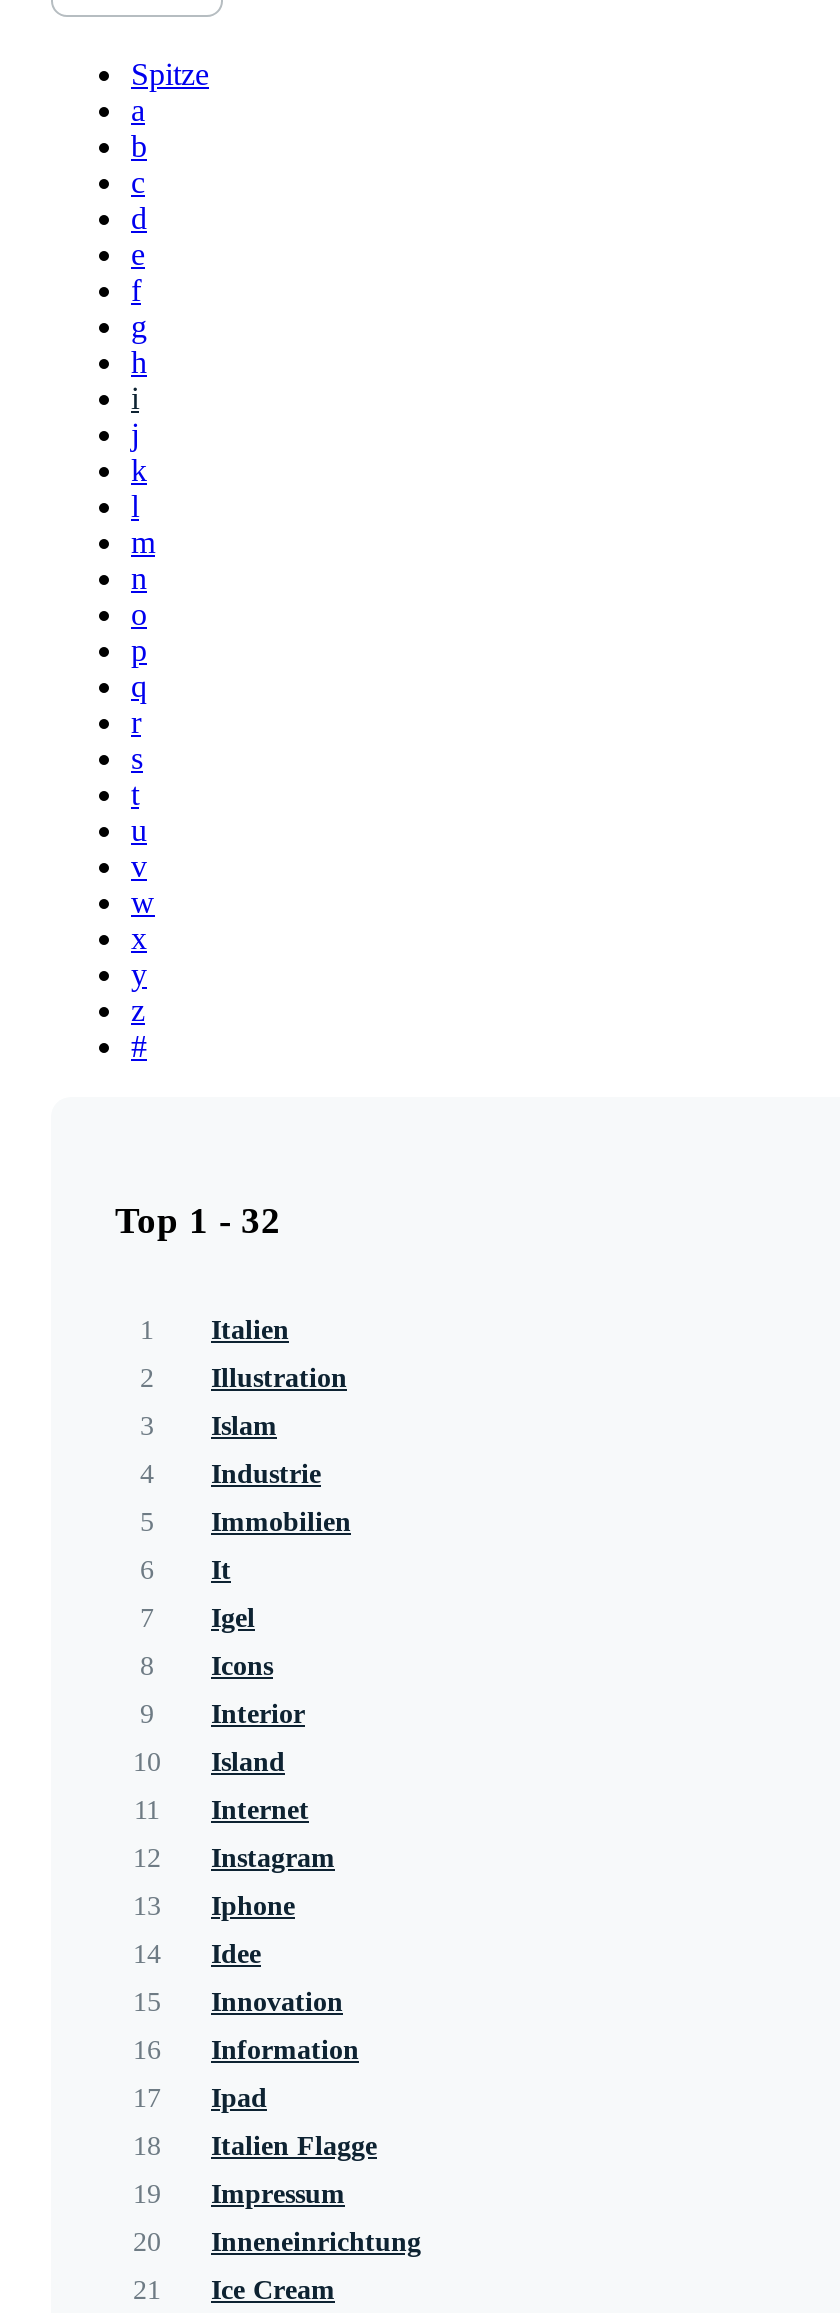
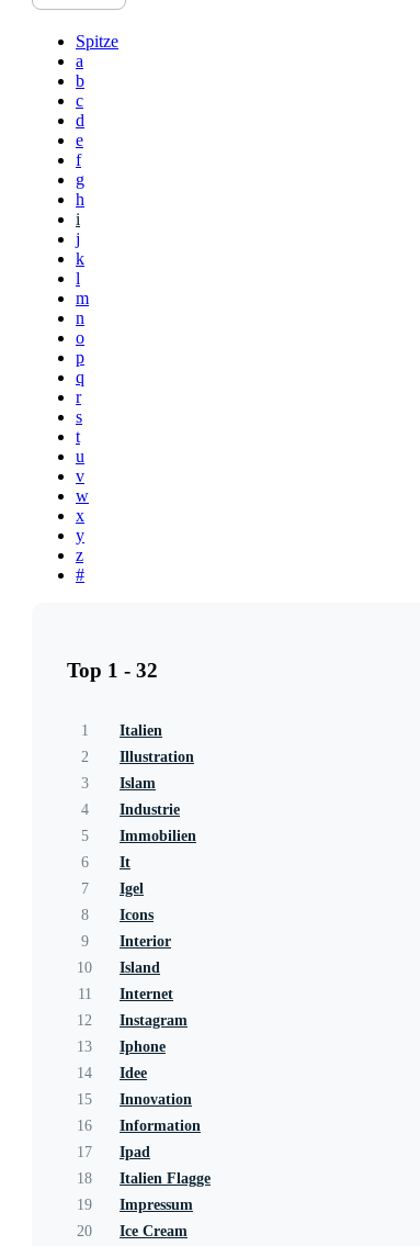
- Inneneinrichtung
- 21
